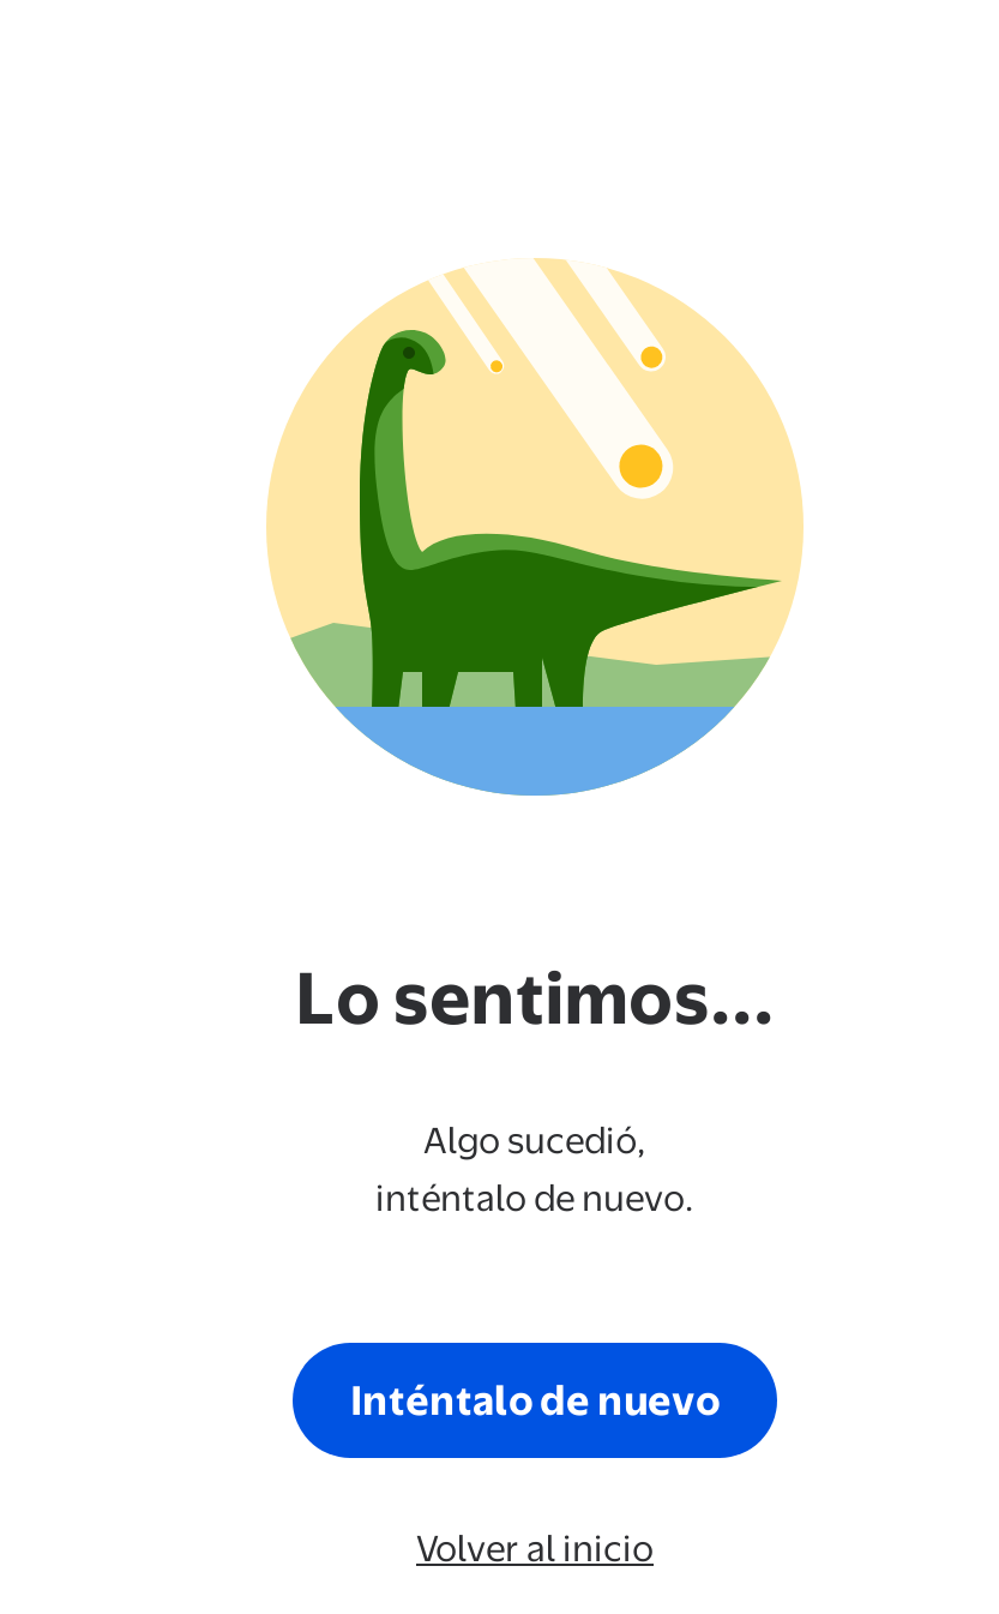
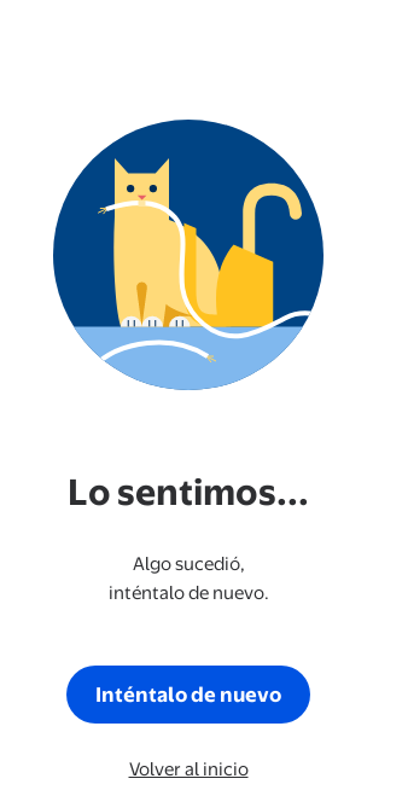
- [image]
+ [image]
